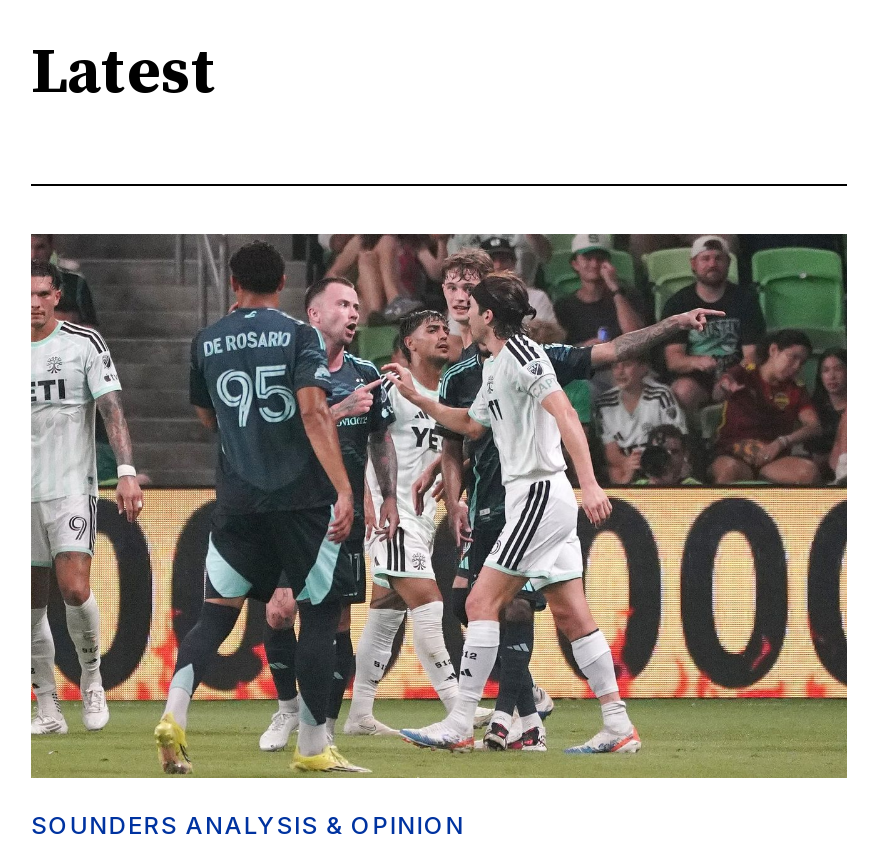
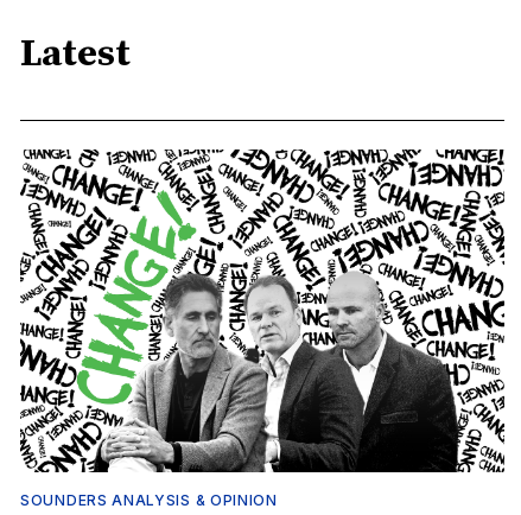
- [image]
+ [image]
